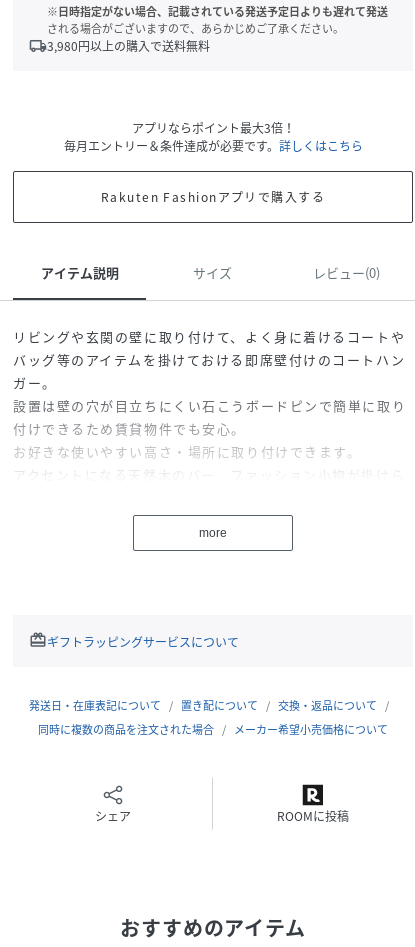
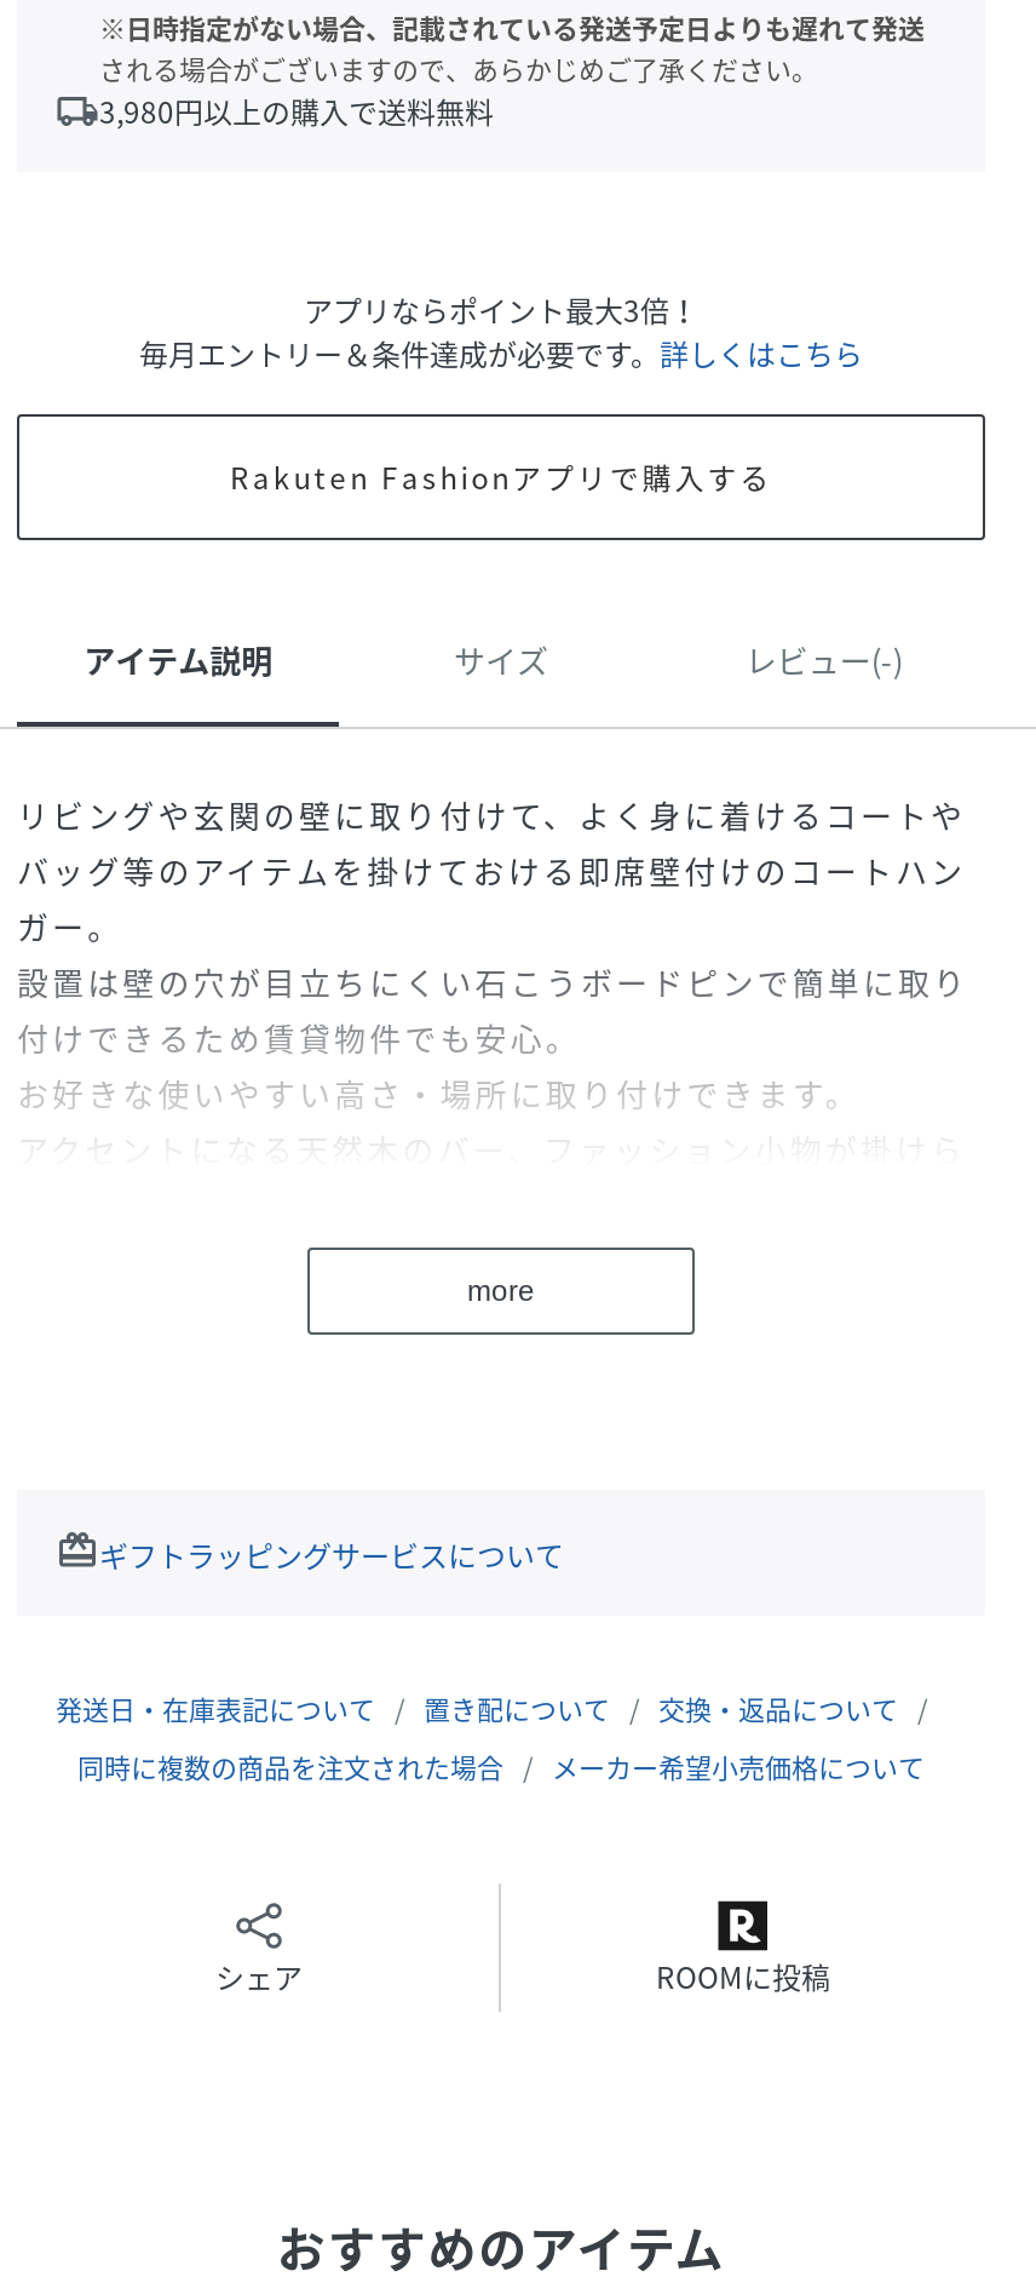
- レビュー(0)
+ レビュー(-)
